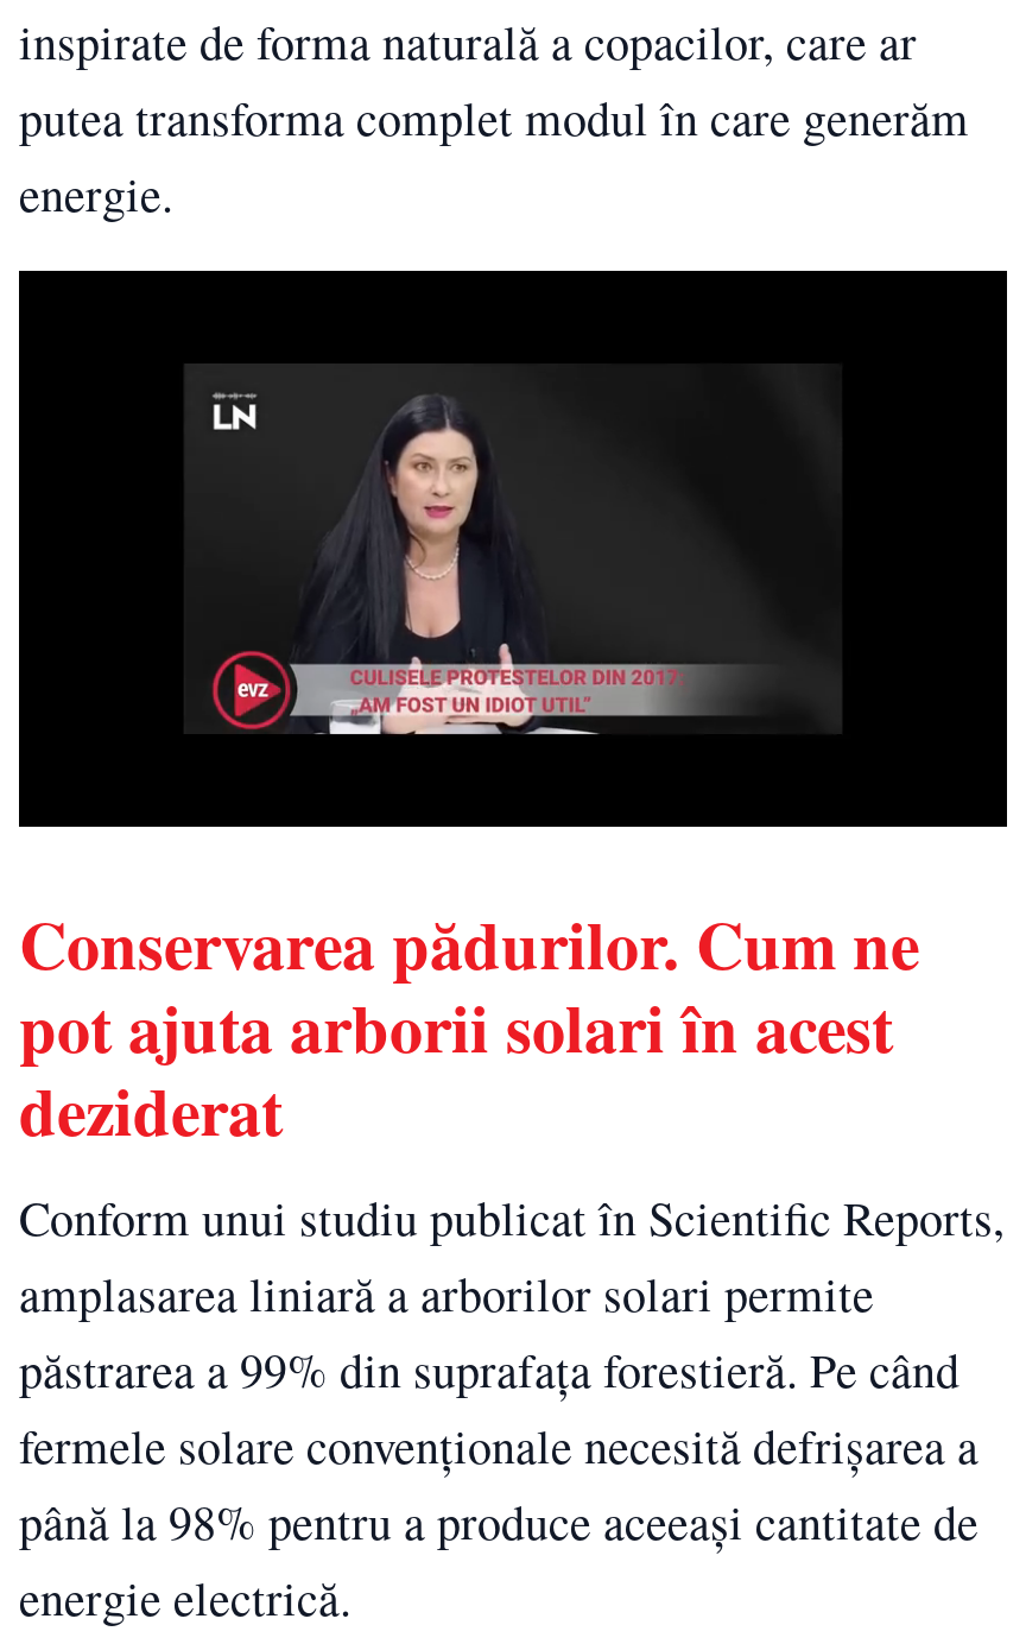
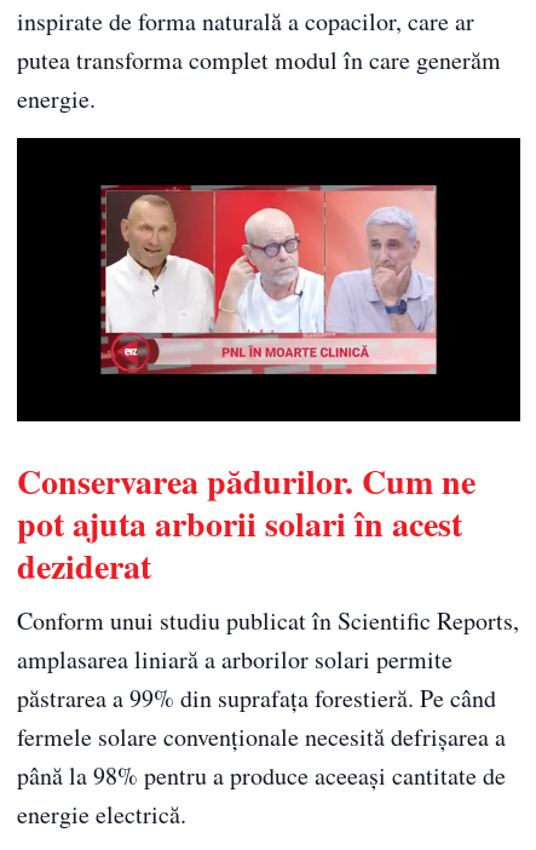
- [image]
+ [image]
